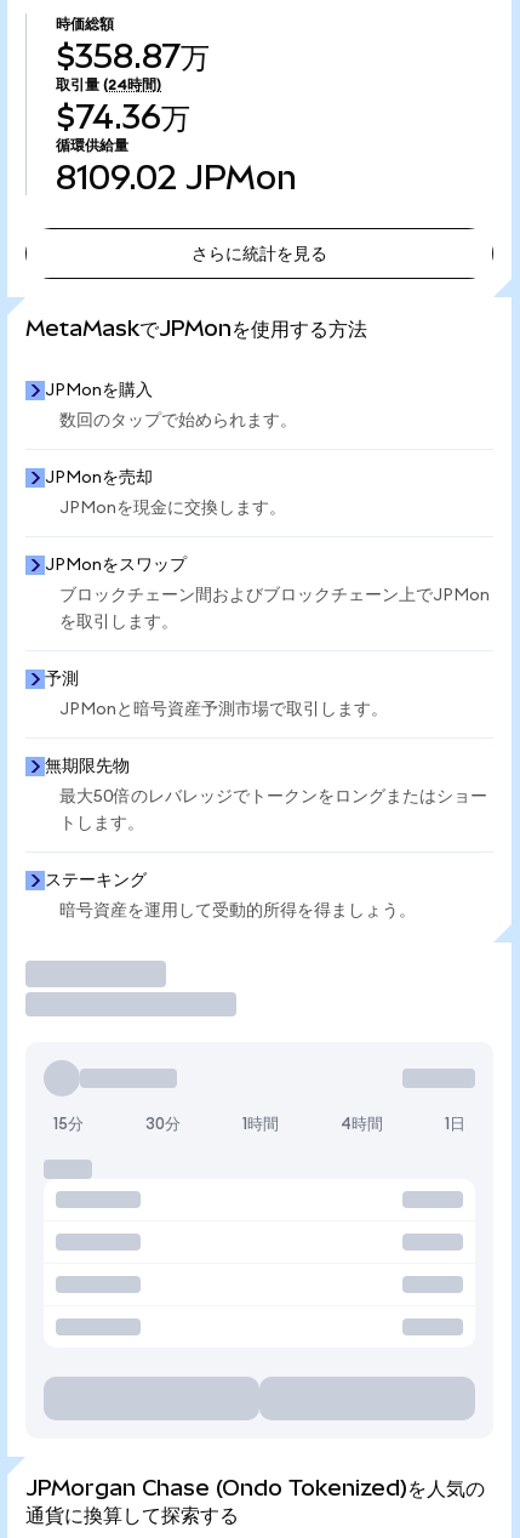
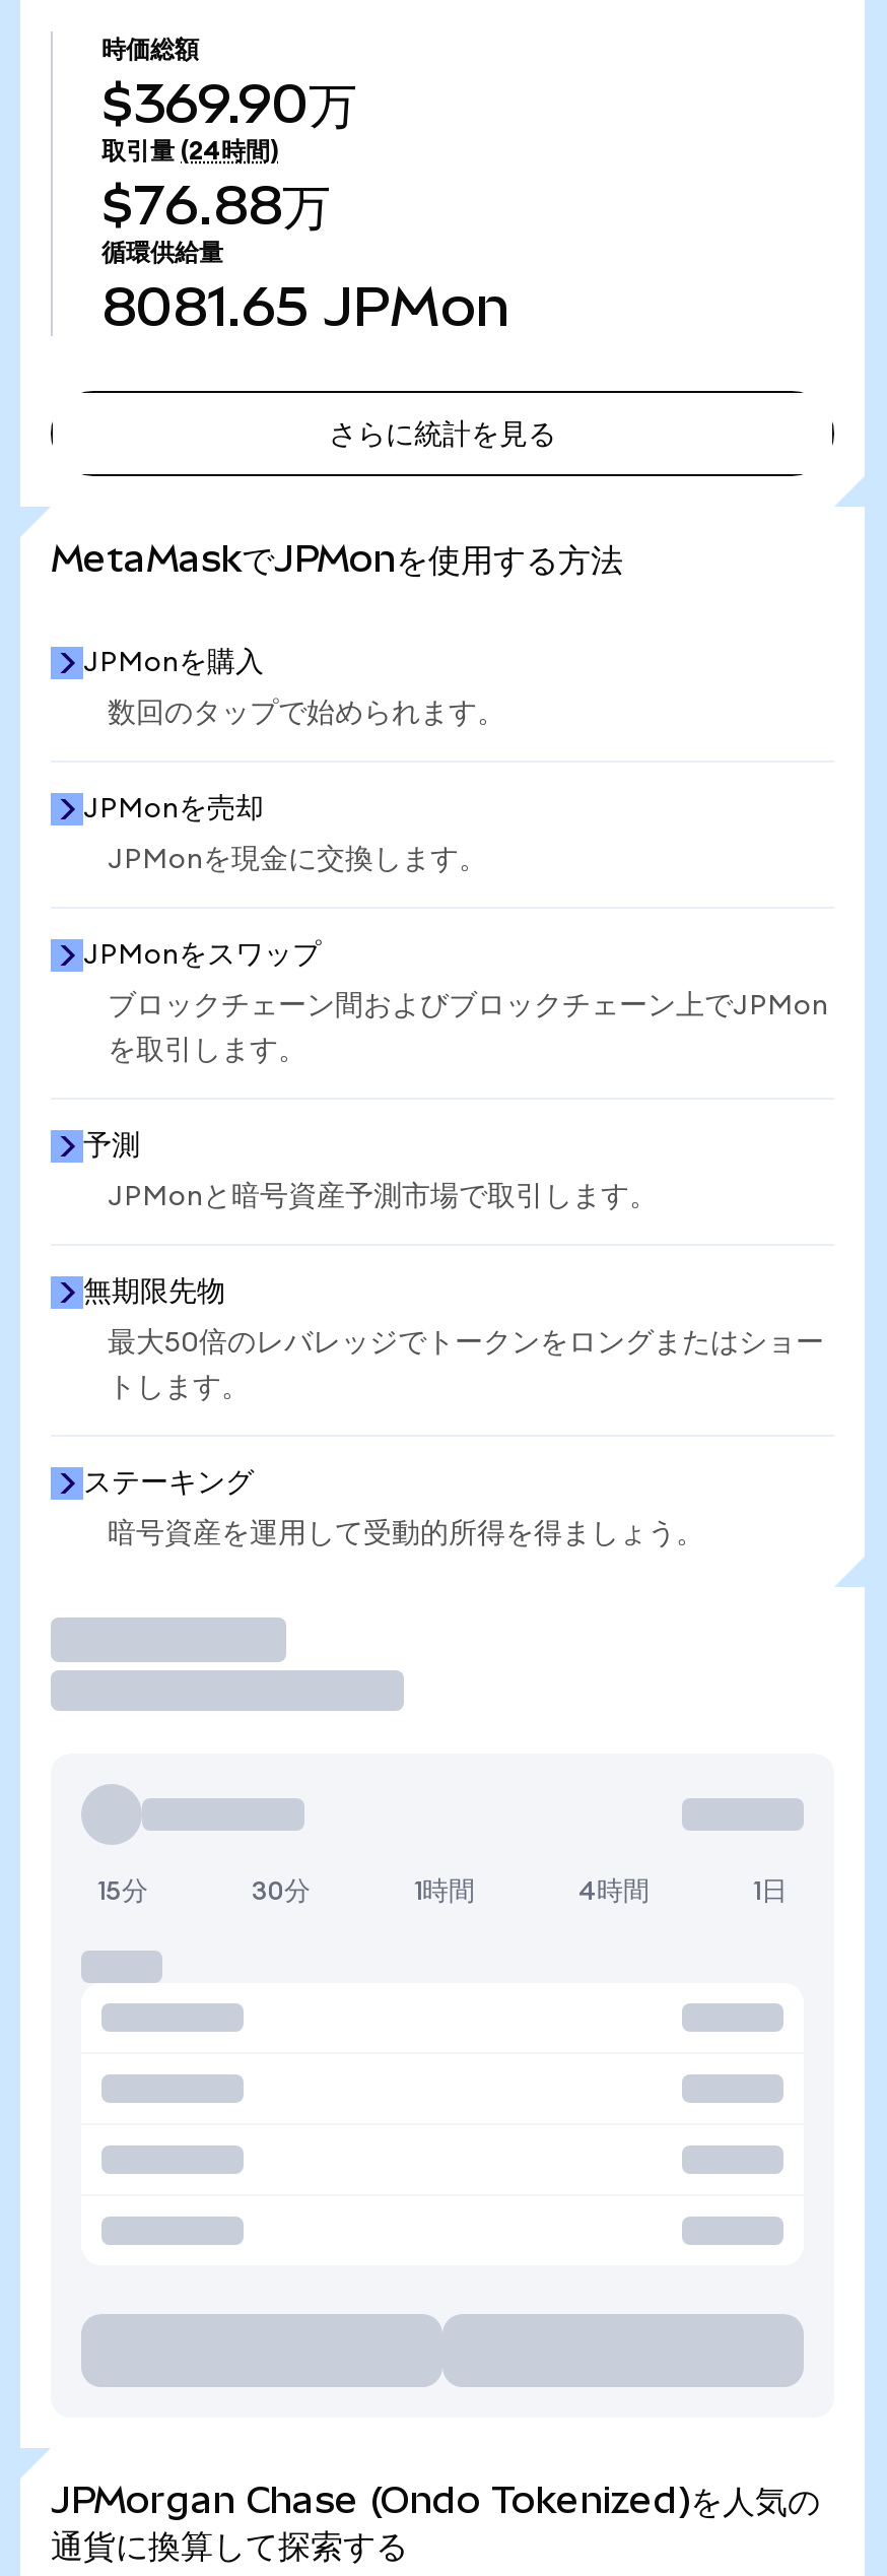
- $358.87万
+ $369.90万

- $74.36万
+ $76.88万

- 8109.02 JPMon
+ 8081.65 JPMon
